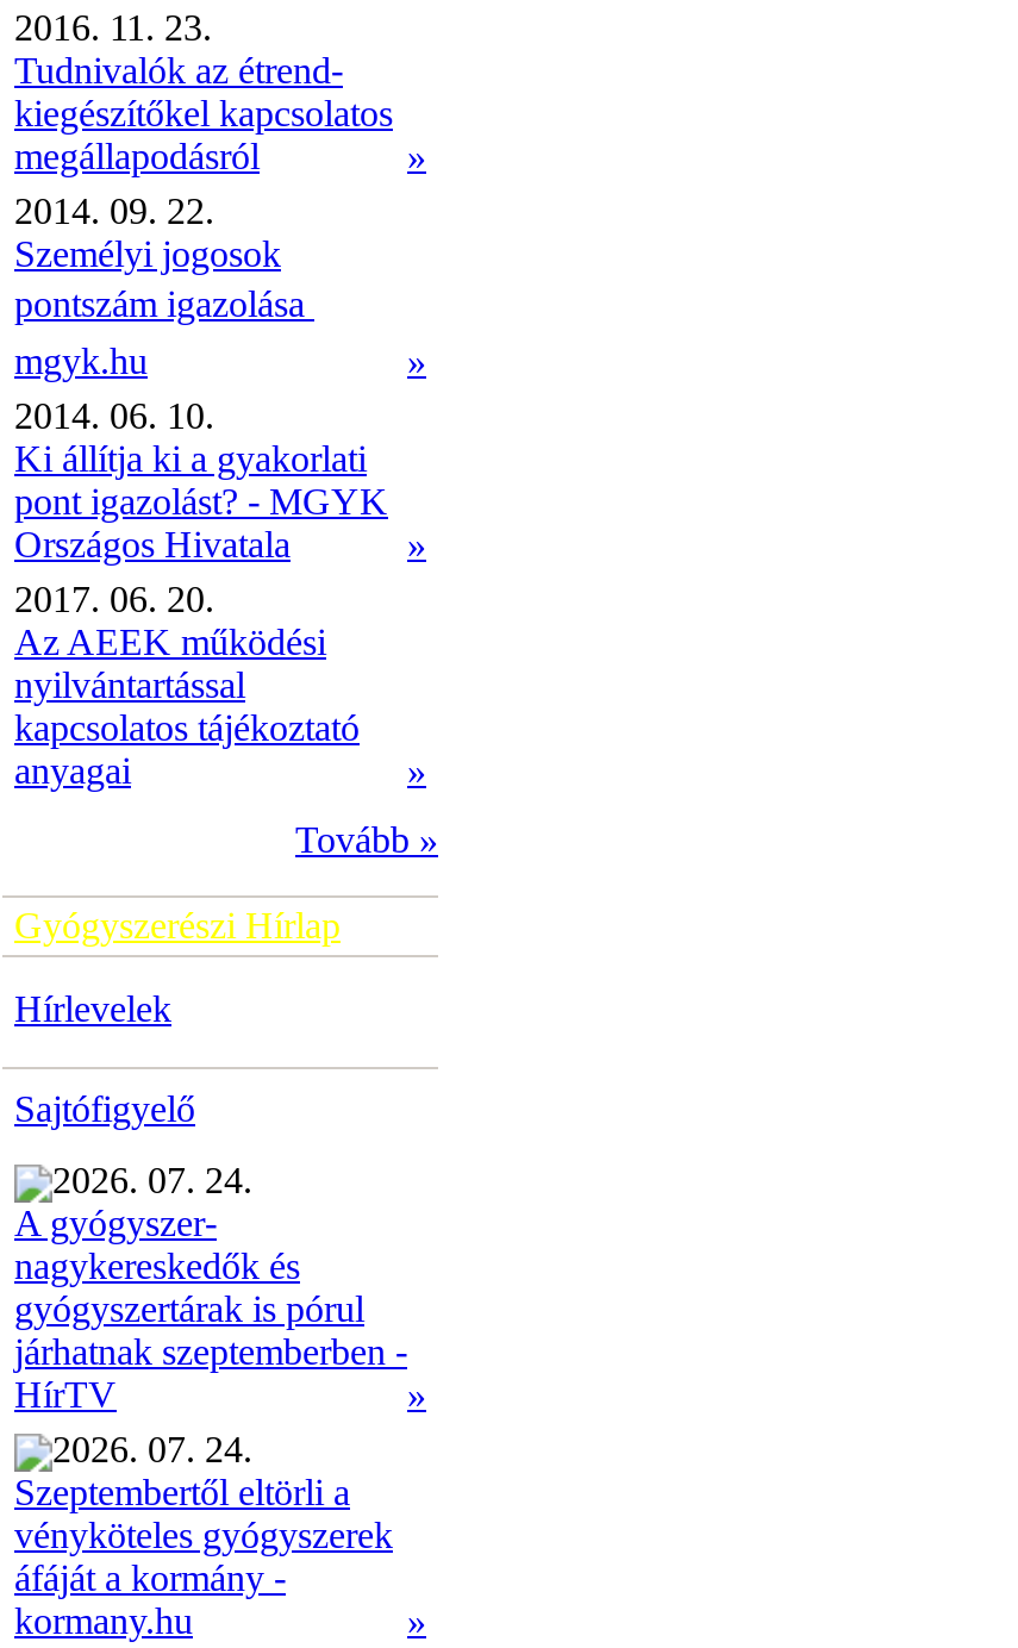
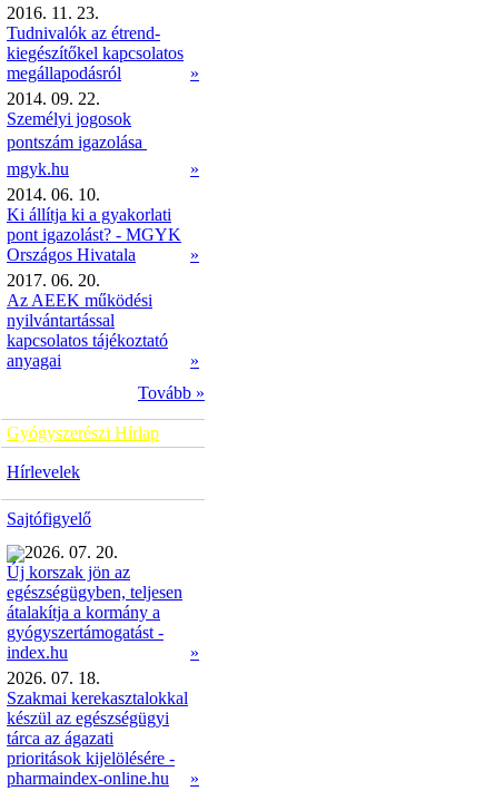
- 2026. 07. 24.
- A gyógyszer-
- nagykereskedők és
- gyógyszertárak is pórul
- járhatnak szeptemberben -
- HírTV
+ 2026. 07. 20.
+ Új korszak jön az
+ egészségügyben, teljesen
+ átalakítja a kormány a
+ gyógyszertámogatást -
+ index.hu

- 2026. 07. 24.
- Szeptembertől eltörli a
- vényköteles gyógyszerek
- áfáját a kormány -
- kormany.hu
+ 2026. 07. 18.
+ Szakmai kerekasztalokkal
+ készül az egészségügyi
+ tárca az ágazati
+ prioritások kijelölésére -
+ pharmaindex-online.hu
